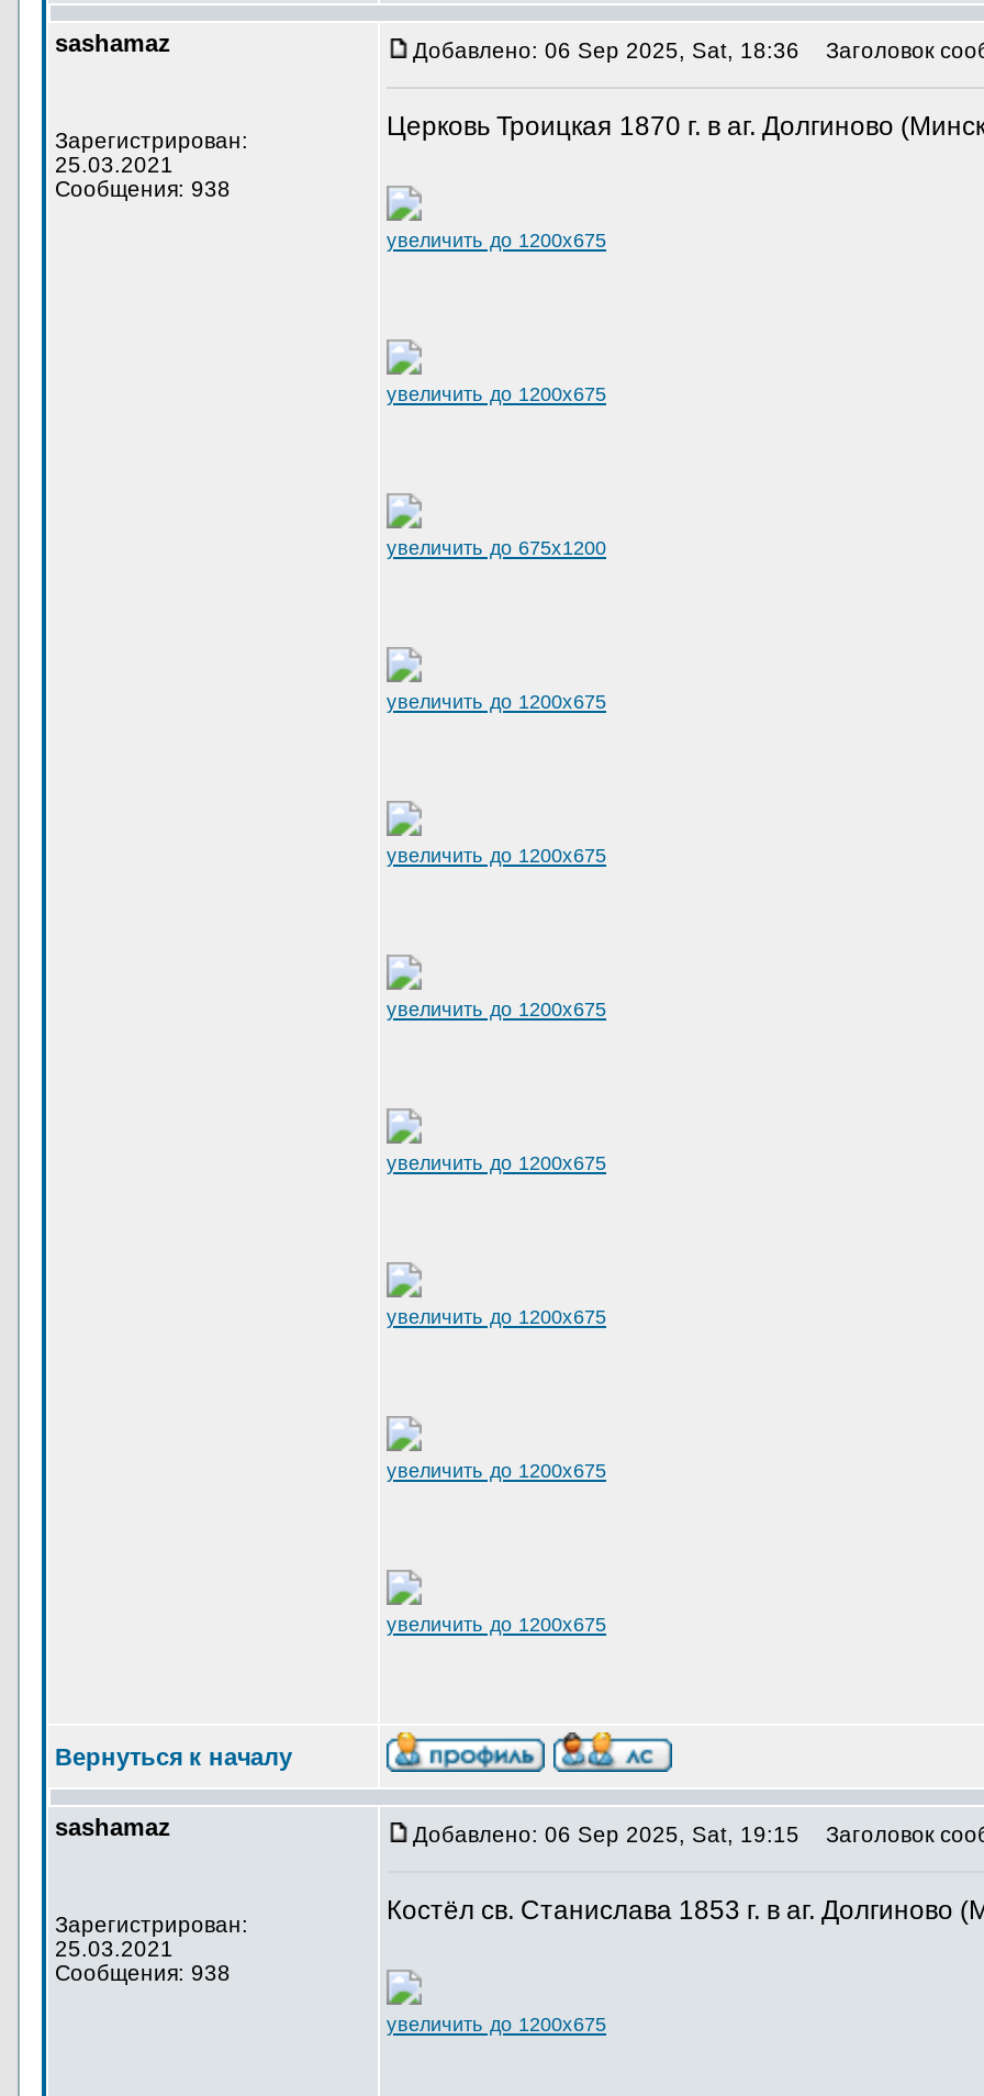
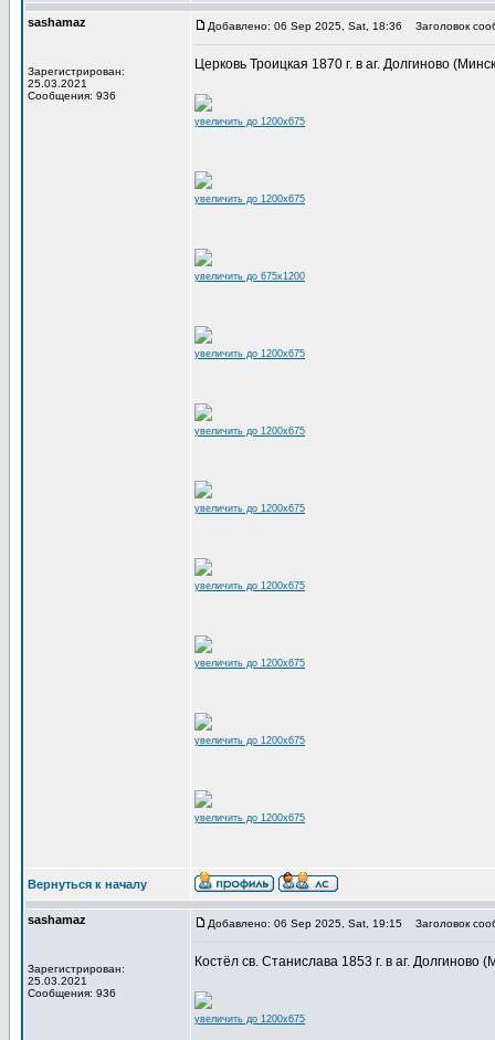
- Сообщения: 938
+ Сообщения: 936

- Сообщения: 938
+ Сообщения: 936
